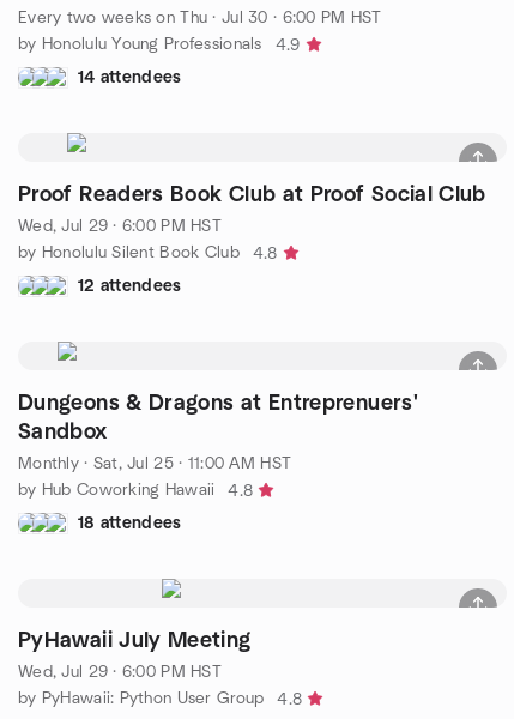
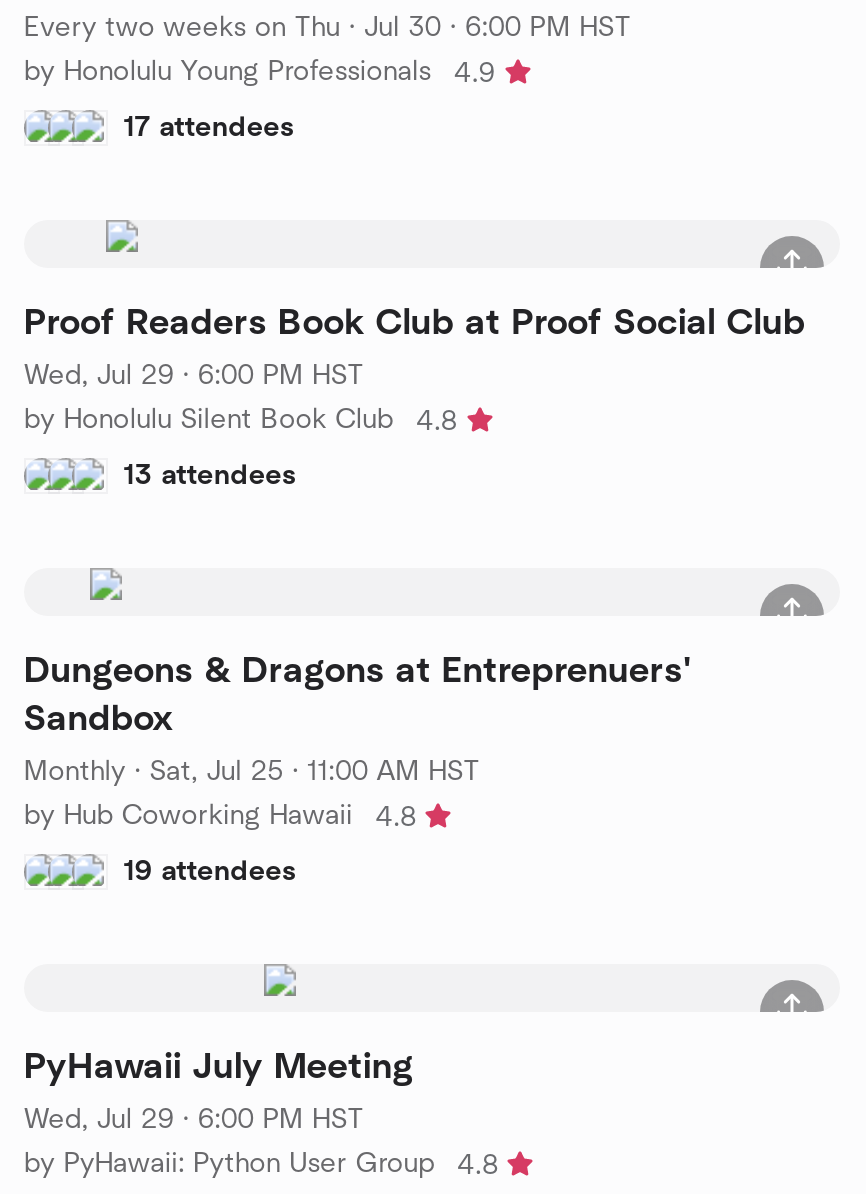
- 14 attendees
+ 17 attendees

- 12 attendees
+ 13 attendees

- 18 attendees
+ 19 attendees
